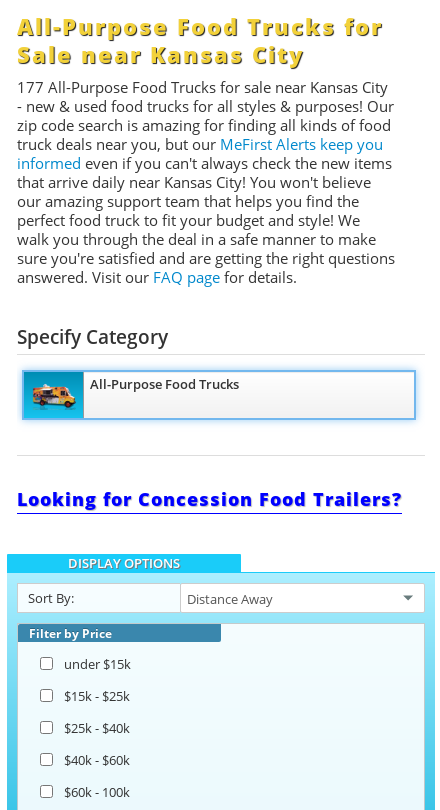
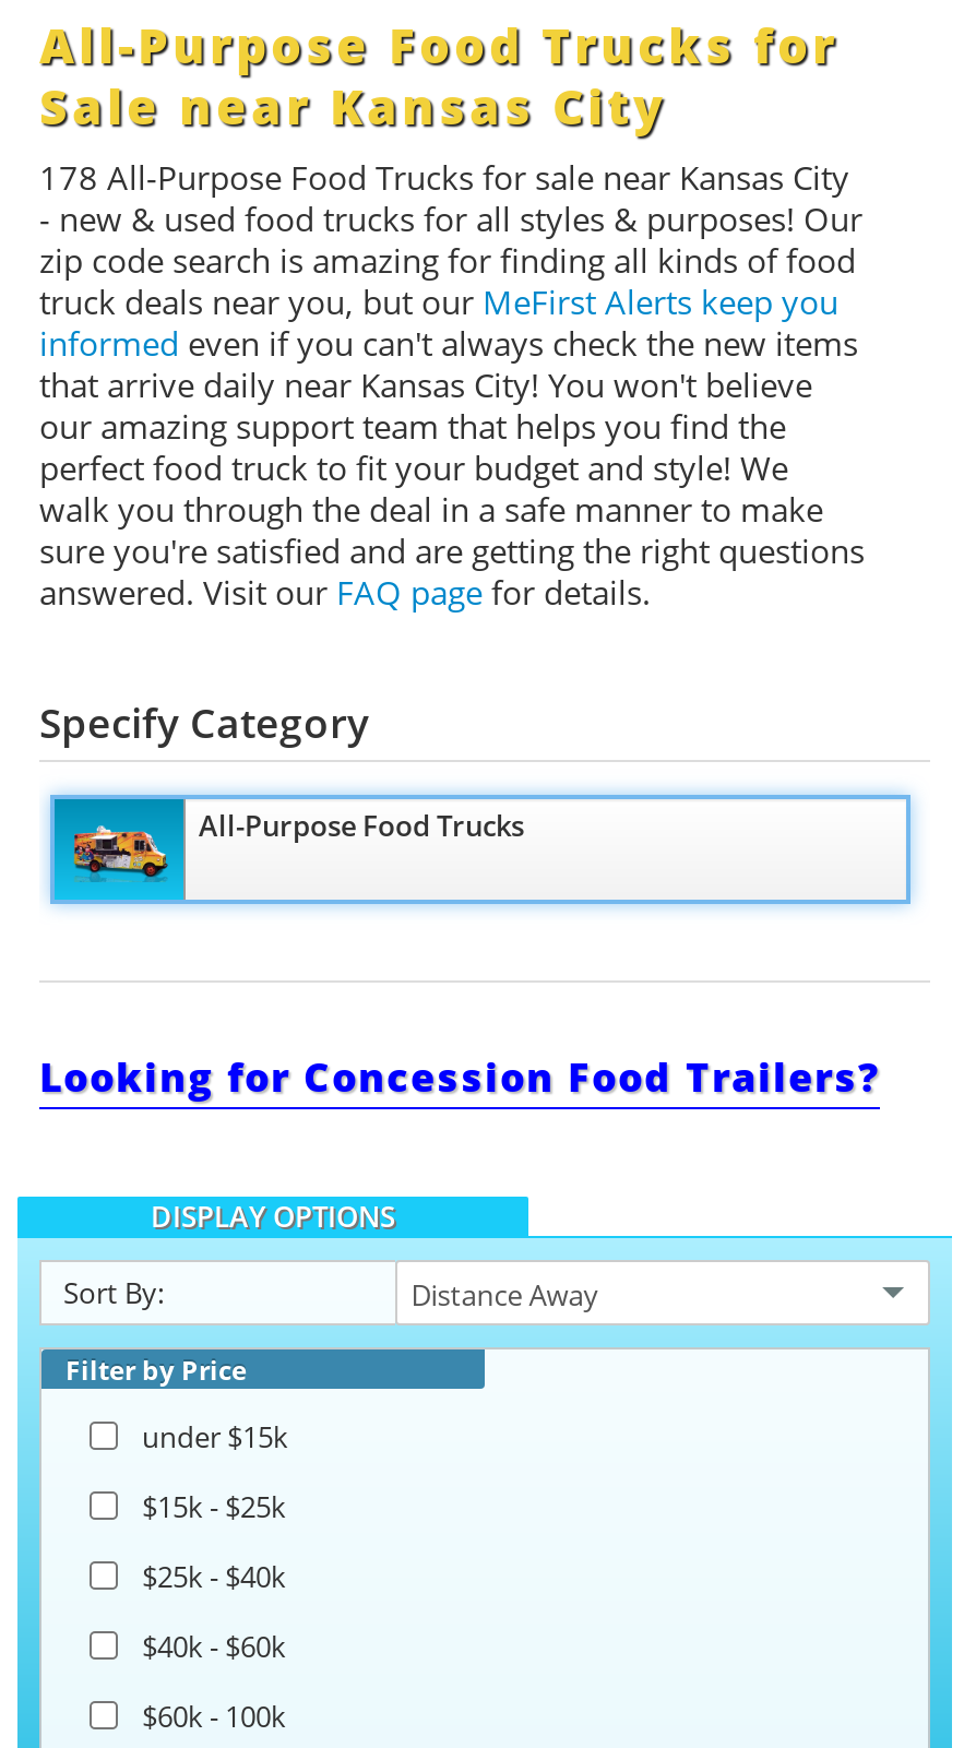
- 177 All-Purpose Food Trucks for sale near Kansas City
+ 178 All-Purpose Food Trucks for sale near Kansas City
